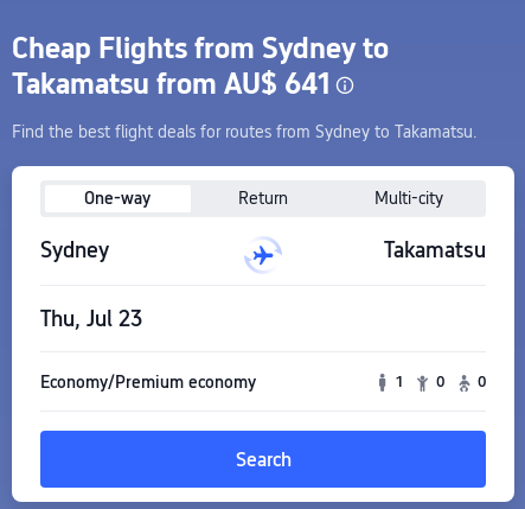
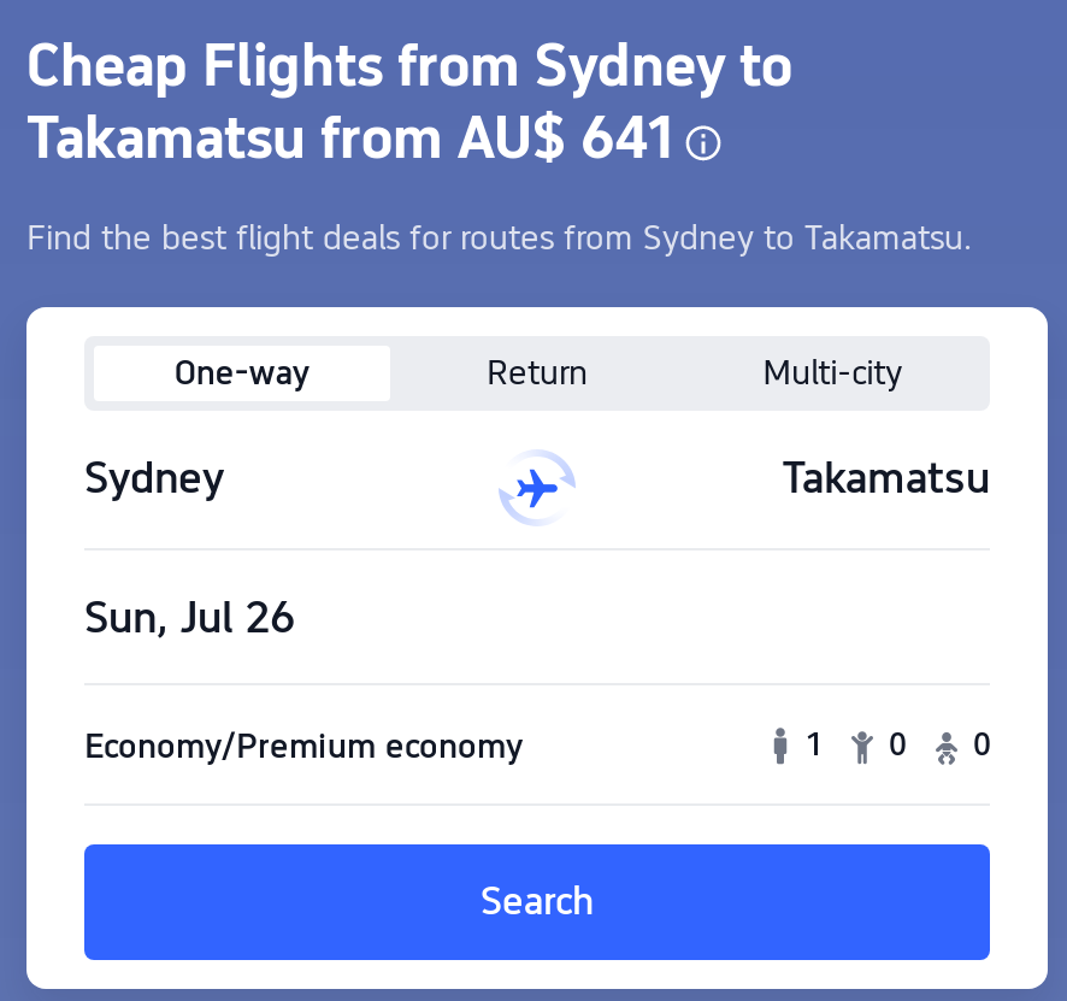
- Thu, Jul 23
+ Sun, Jul 26
